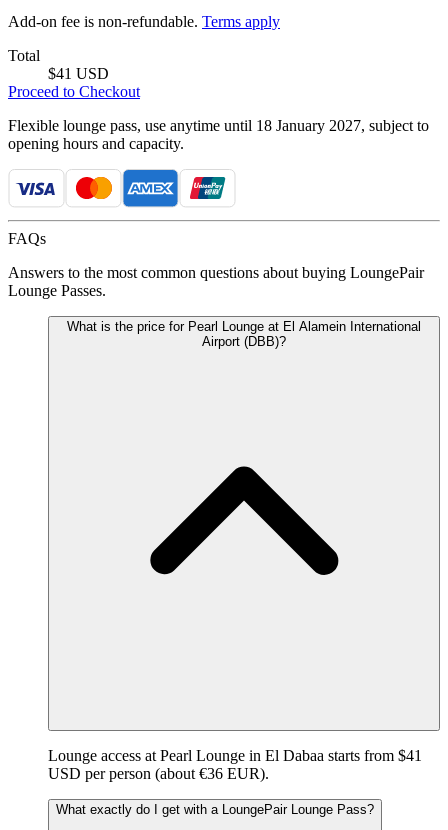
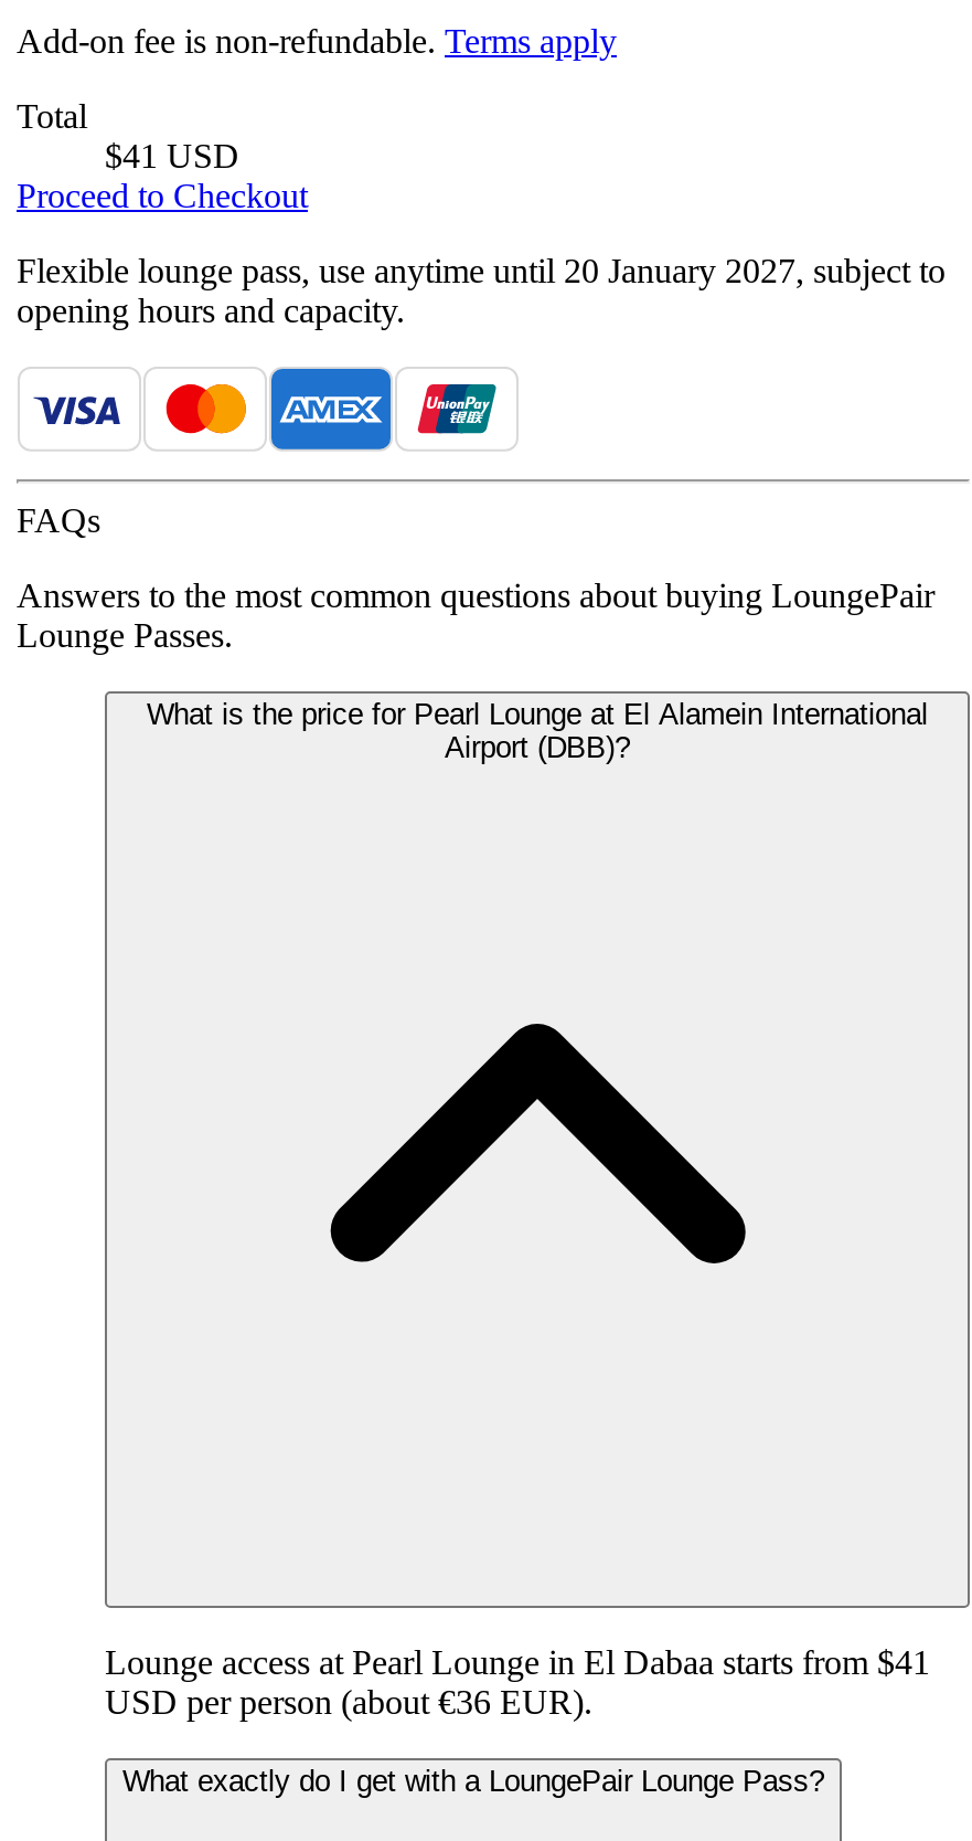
- Flexible lounge pass, use anytime until 18 January 2027, subject to
+ Flexible lounge pass, use anytime until 20 January 2027, subject to
